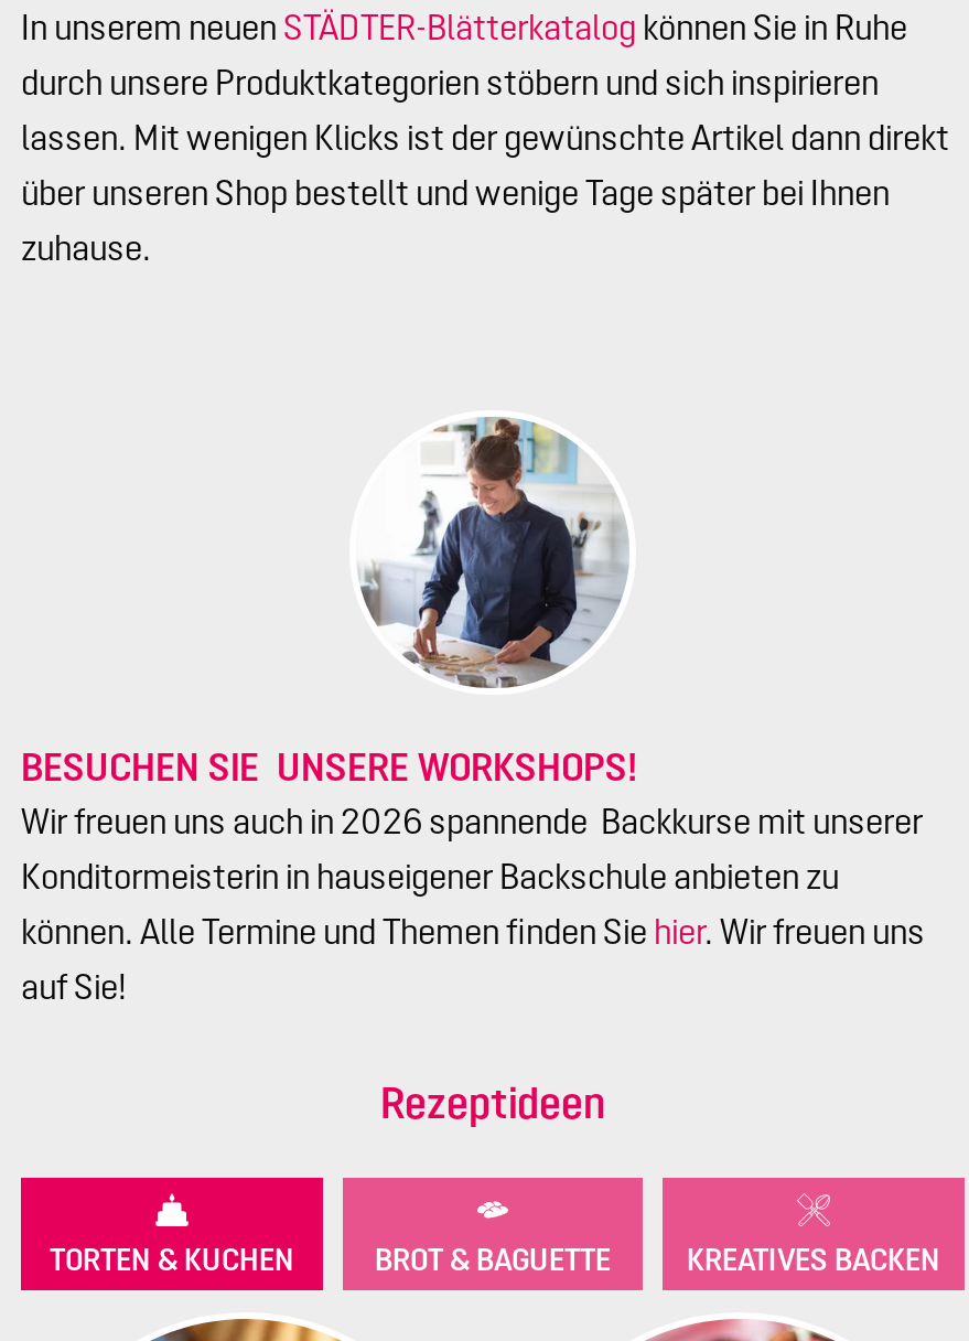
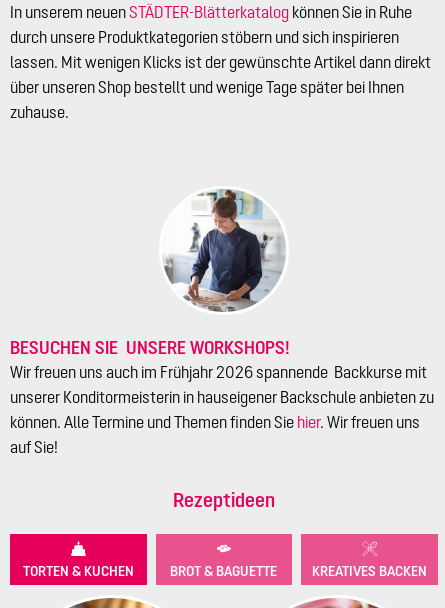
- Wir freuen uns auch in 2026 spannende Backkurse mit unserer
- Konditormeisterin in hauseigener Backschule anbieten zu
+ Wir freuen uns auch im Frühjahr 2026 spannende Backkurse mit
+ unserer Konditormeisterin in hauseigener Backschule anbieten zu
